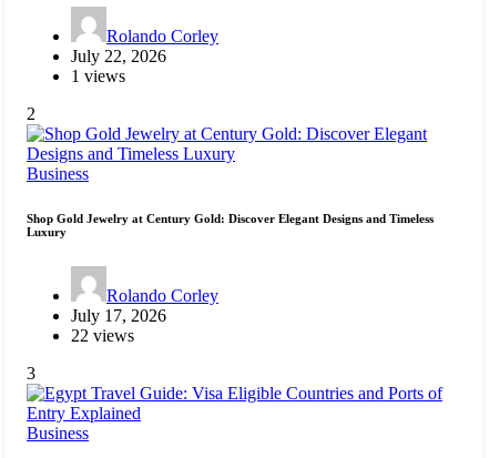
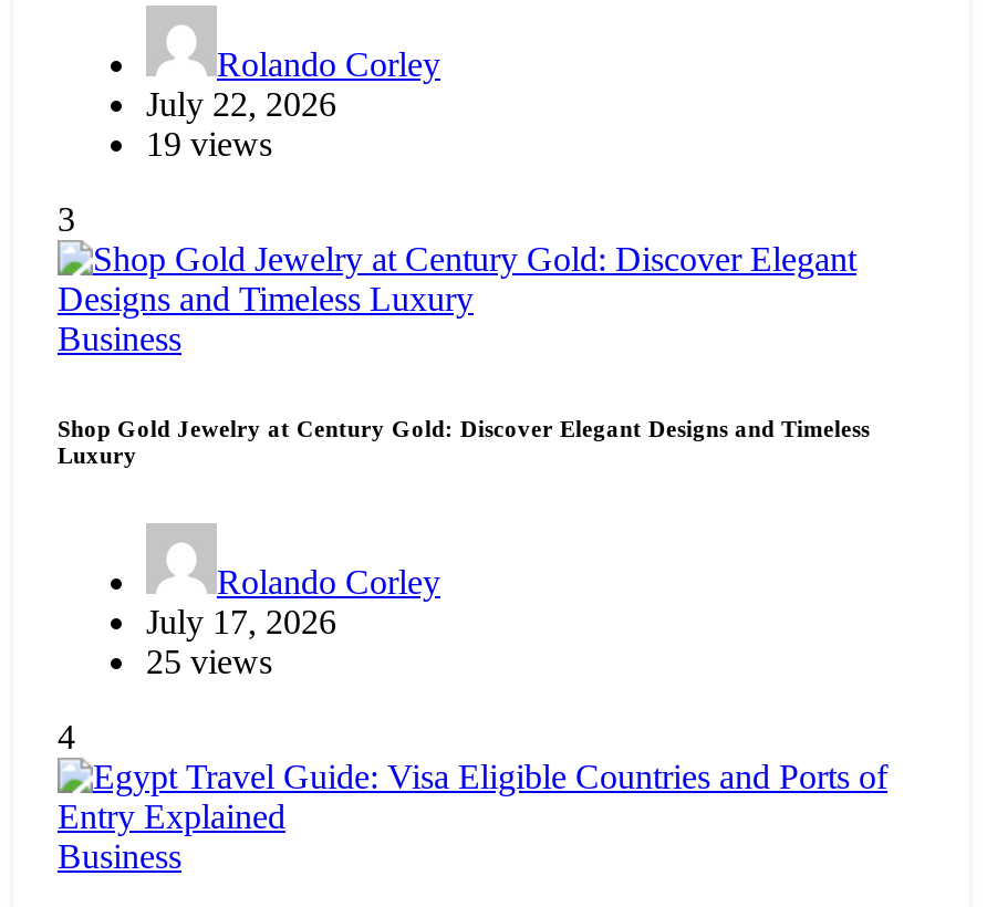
- 1 views
+ 19 views

- 2
+ 3

- 22 views
+ 25 views

- 3
+ 4
